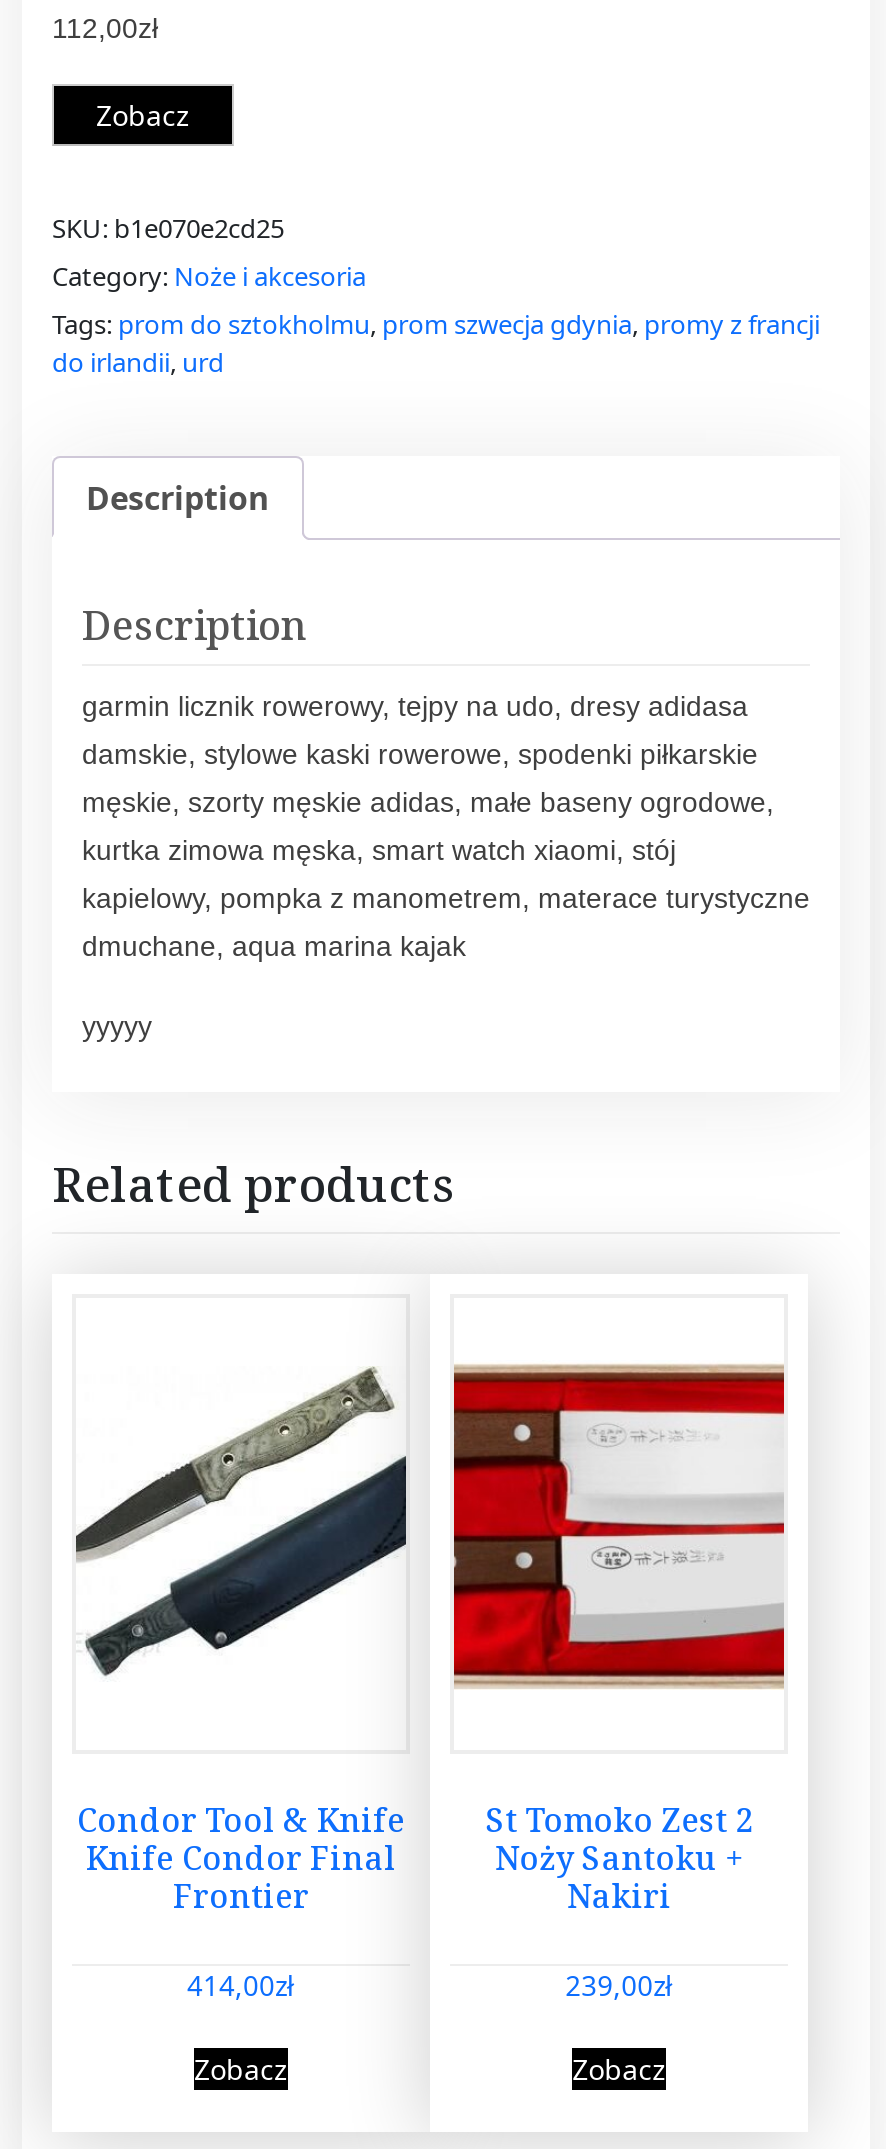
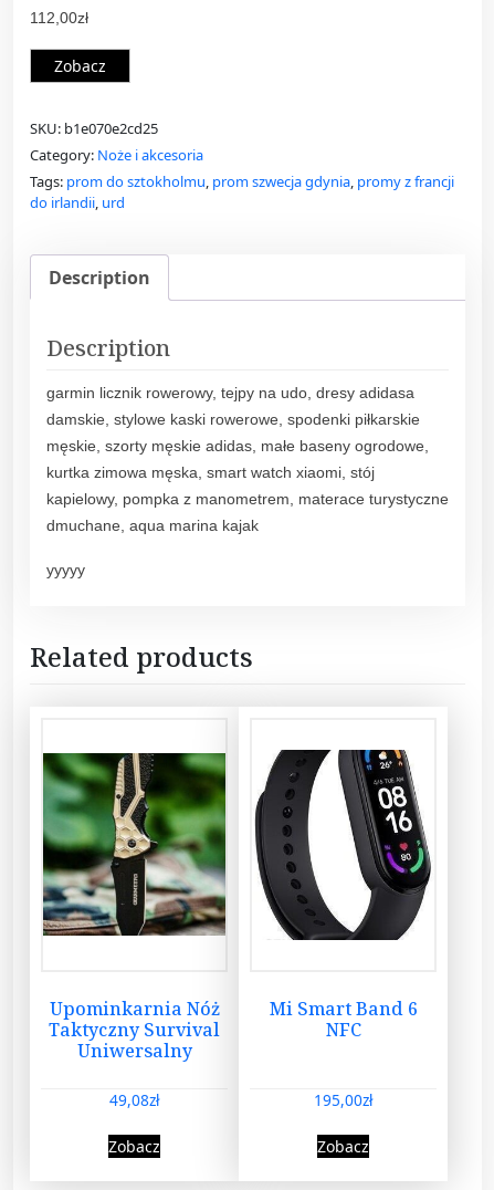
- [image]
+ [image]

- [image]
+ [image]

- Condor Tool & Knife
- Knife Condor Final
- Frontier
+ Upominkarnia Nóż
+ Taktyczny Survival
+ Uniwersalny

- St Tomoko Zest 2
- Noży Santoku +
- Nakiri
+ Mi Smart Band 6
+ NFC

- 414,00zł
+ 49,08zł

- 239,00zł
+ 195,00zł
